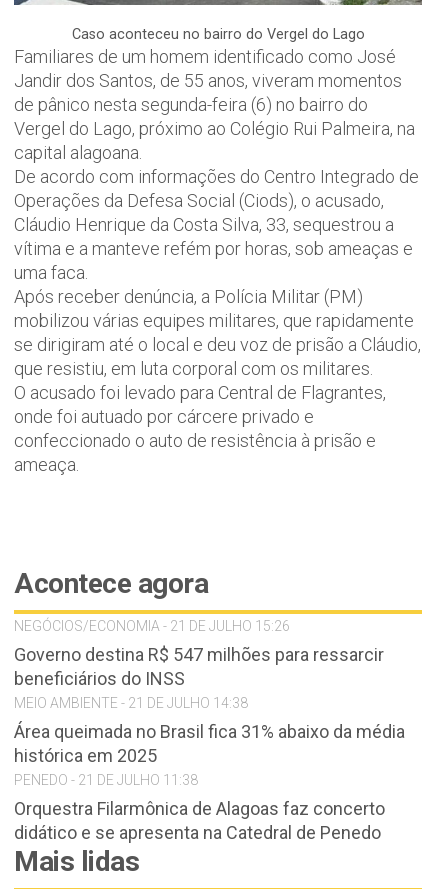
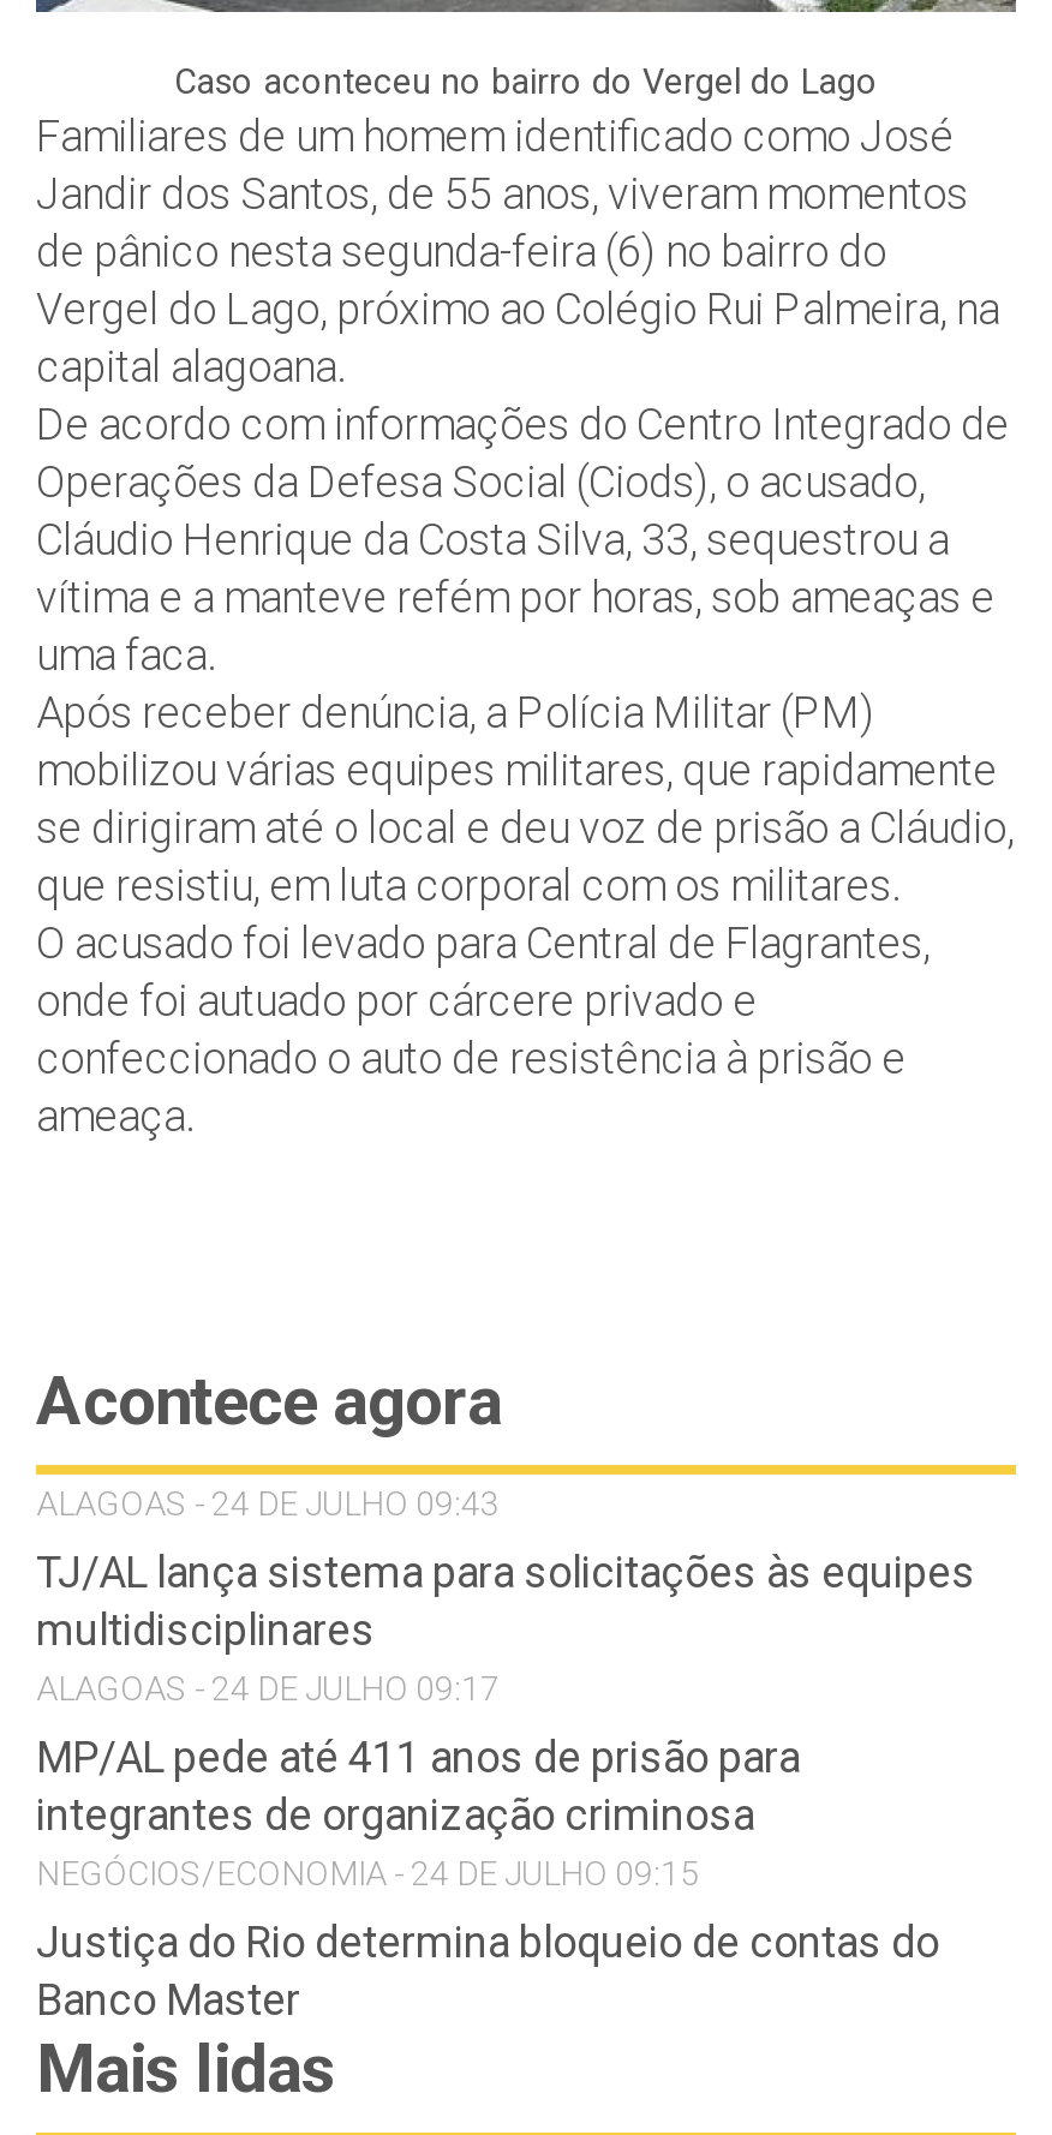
- NEGÓCIOS/ECONOMIA - 21 DE JULHO 15:26
+ ALAGOAS - 24 DE JULHO 09:43

- Governo destina R$ 547 milhões para ressarcir
- beneficiários do INSS
- MEIO AMBIENTE - 21 DE JULHO 14:38
+ TJ/AL lança sistema para solicitações às equipes
+ multidisciplinares
+ ALAGOAS - 24 DE JULHO 09:17

- Área queimada no Brasil fica 31% abaixo da média
- histórica em 2025
- PENEDO - 21 DE JULHO 11:38
+ MP/AL pede até 411 anos de prisão para
+ integrantes de organização criminosa
+ NEGÓCIOS/ECONOMIA - 24 DE JULHO 09:15

- Orquestra Filarmônica de Alagoas faz concerto
- didático e se apresenta na Catedral de Penedo
+ Justiça do Rio determina bloqueio de contas do
+ Banco Master
